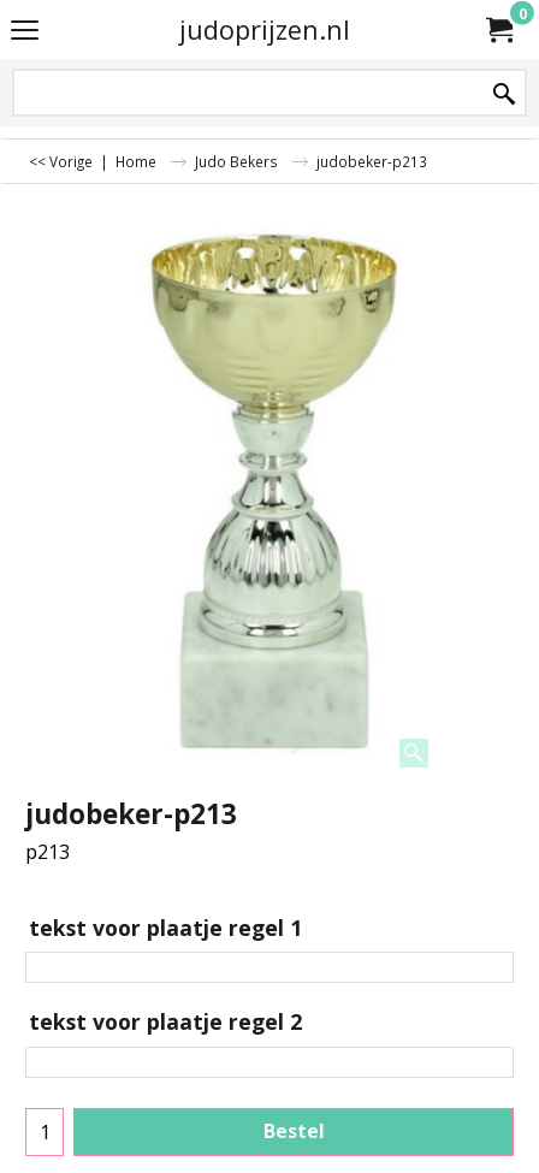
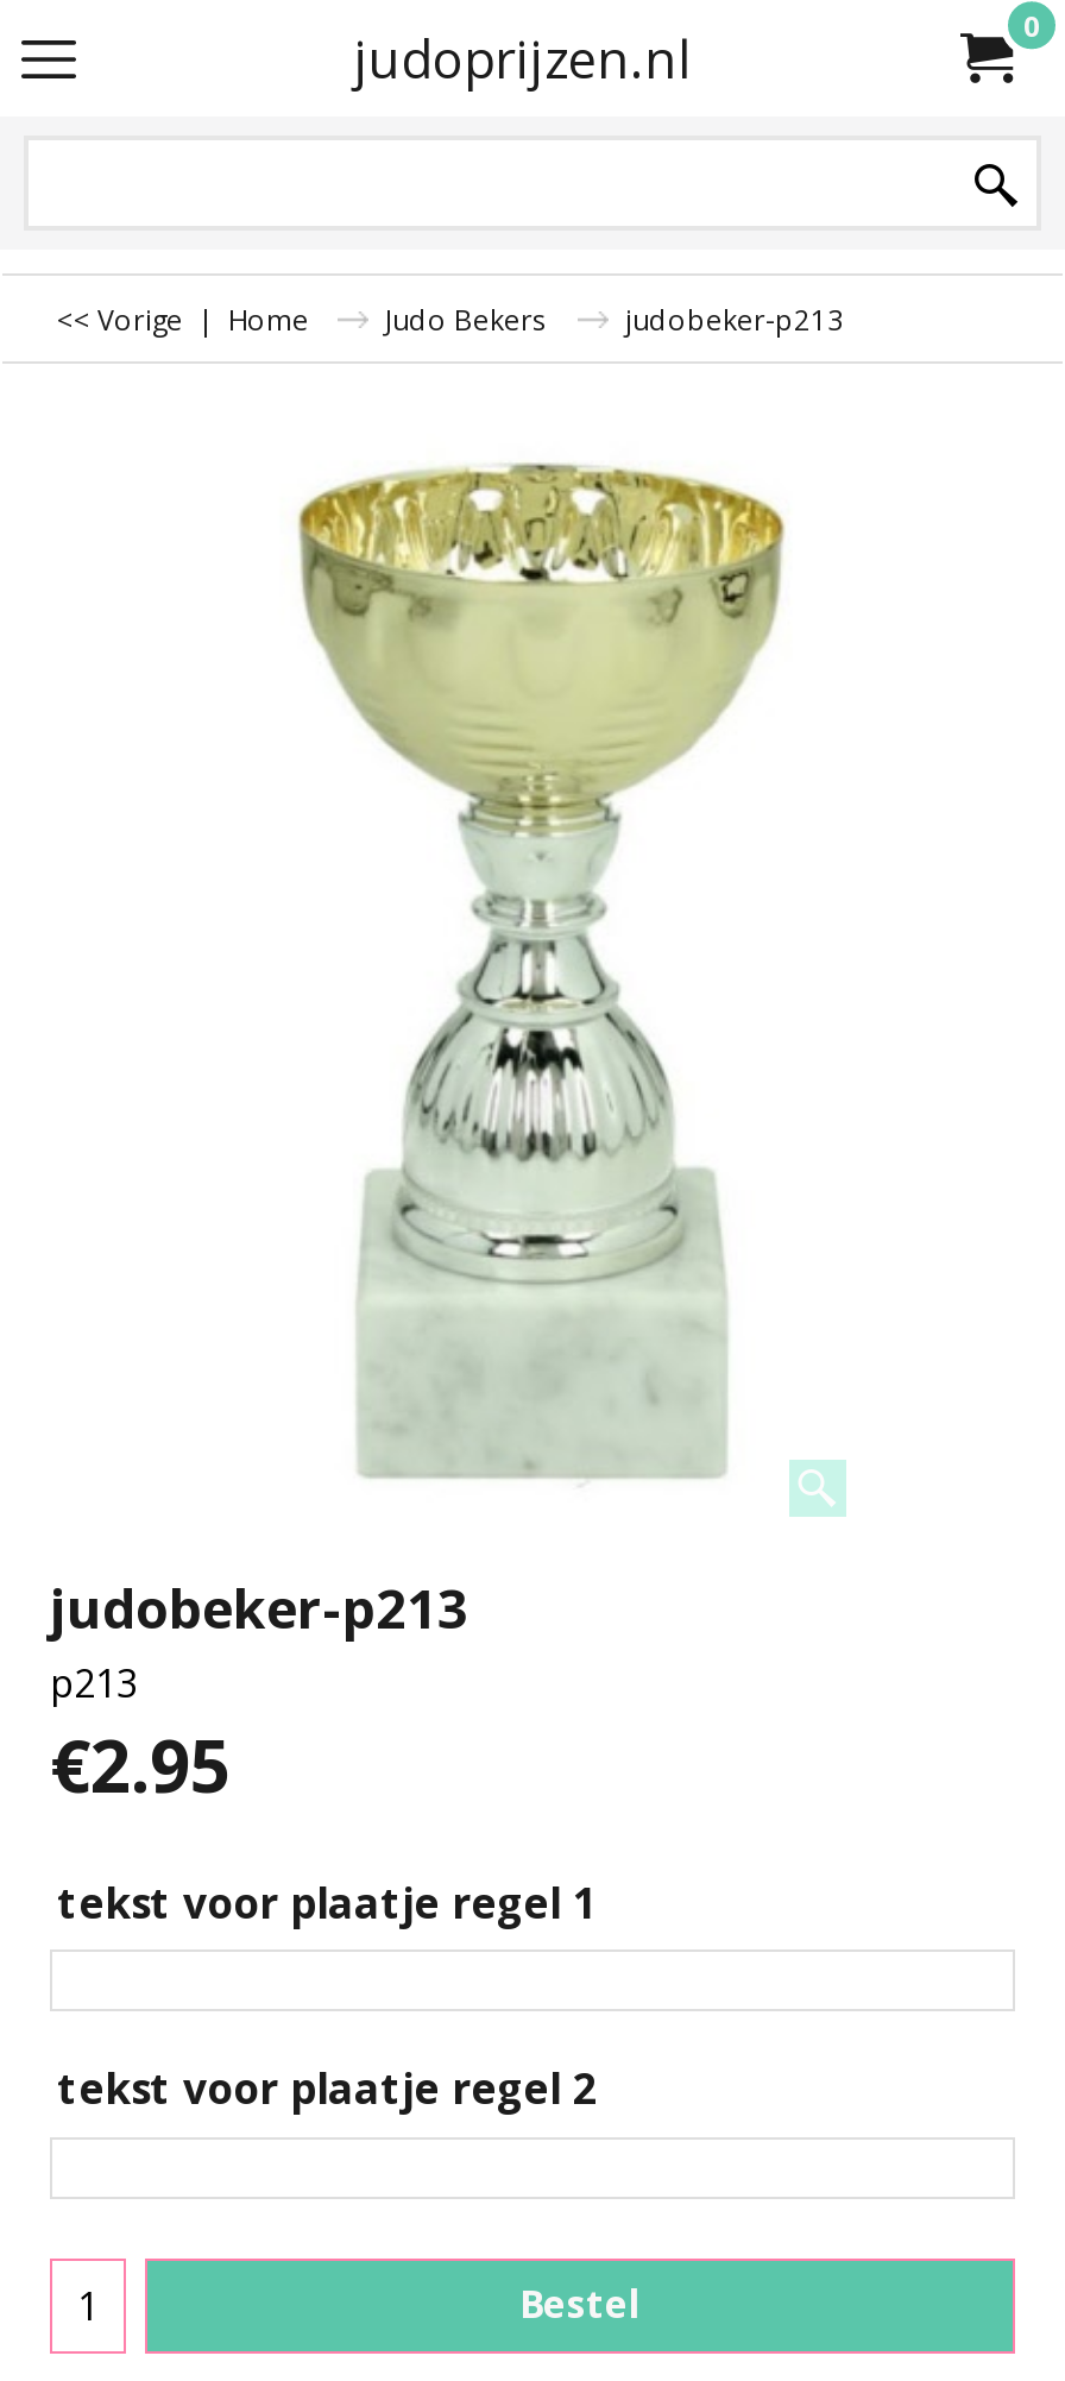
+ €2.95
